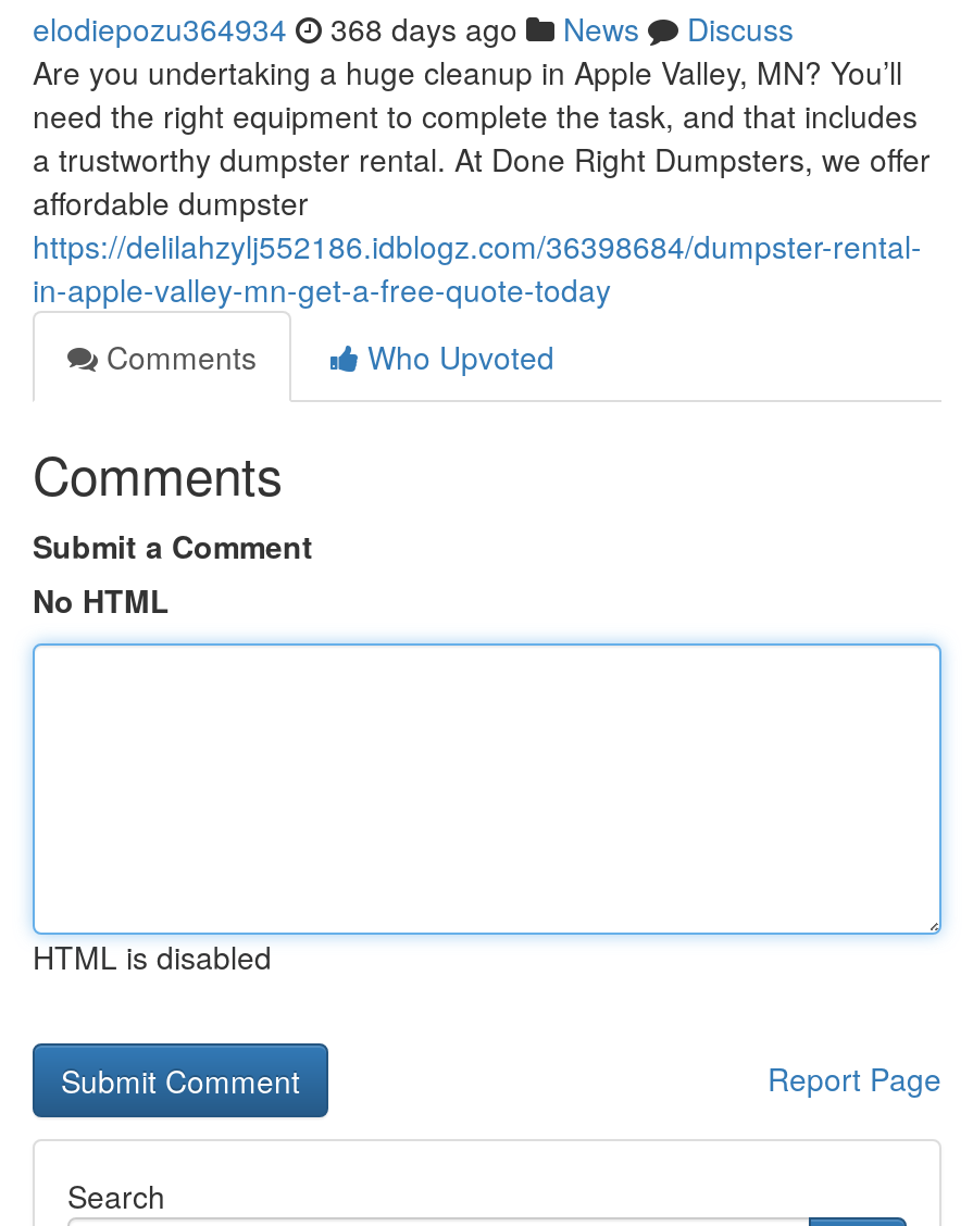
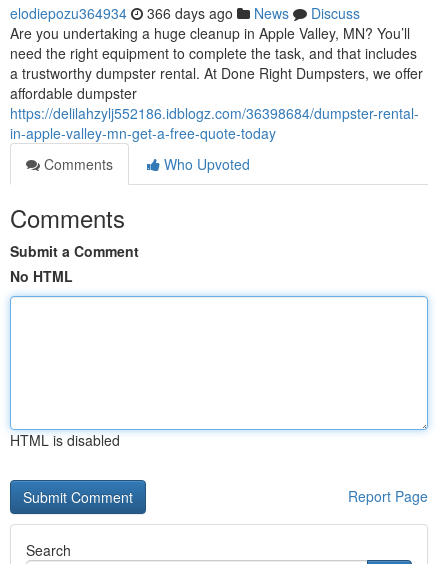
- elodiepozu364934 368 days ago News Discuss
+ elodiepozu364934 366 days ago News Discuss
